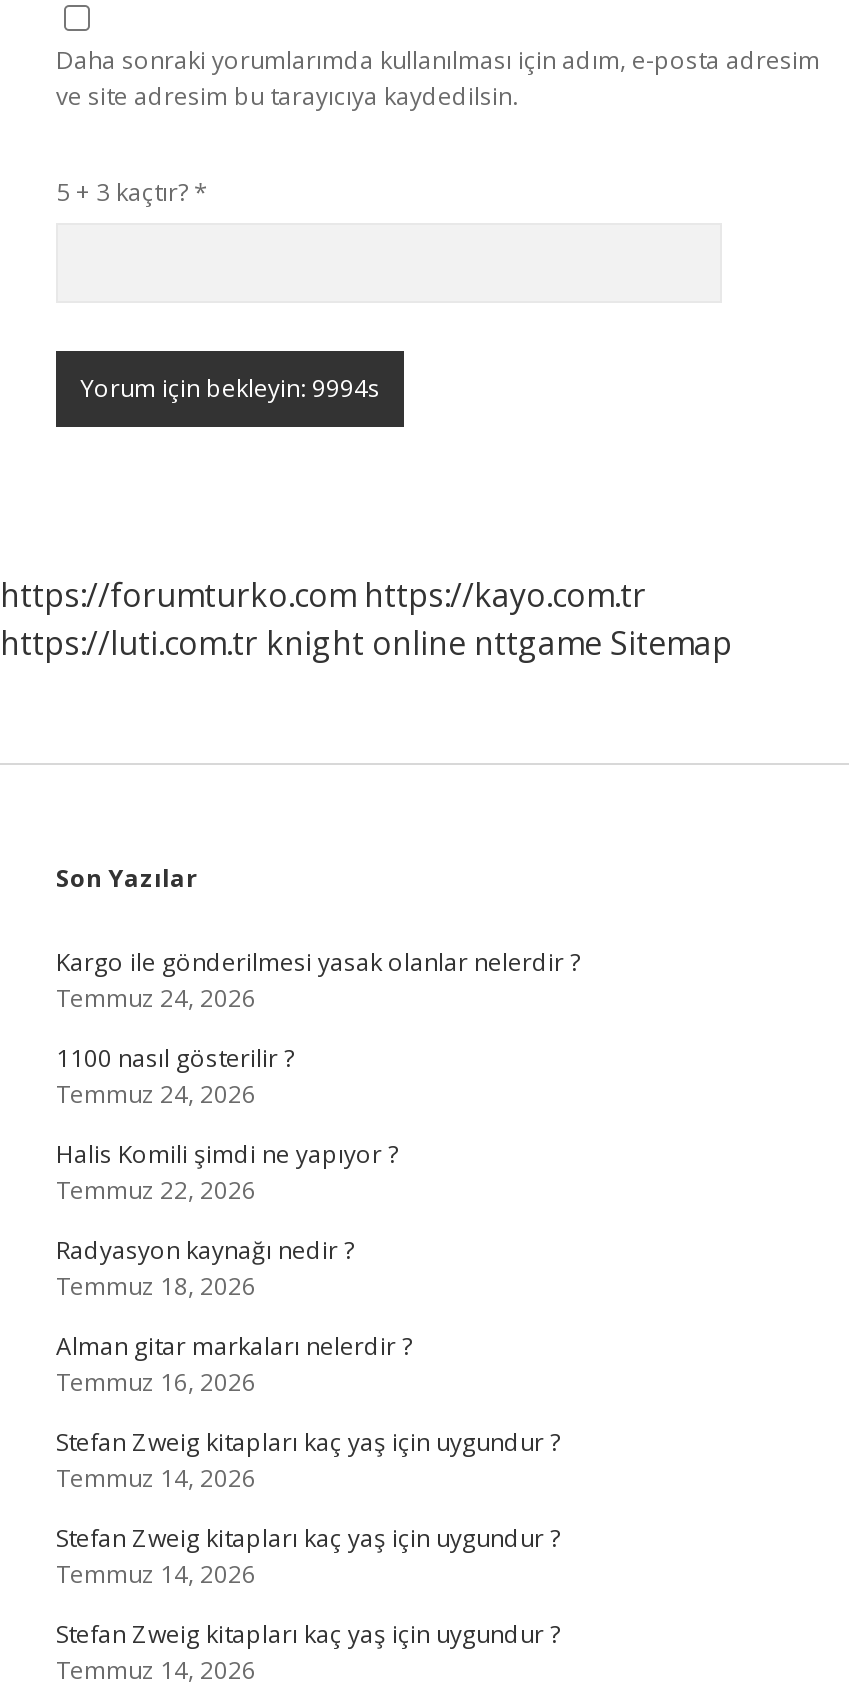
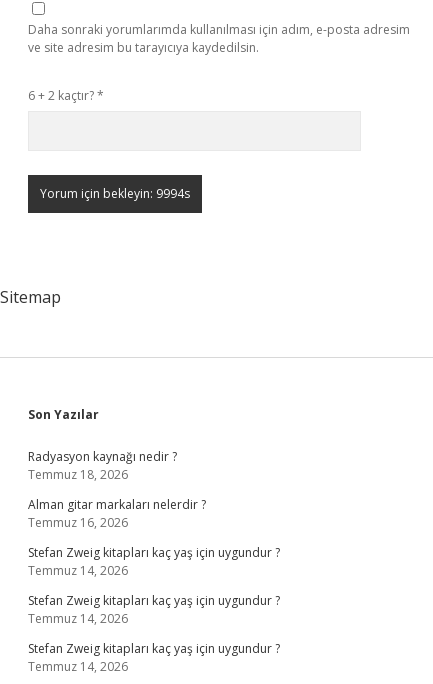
- 5 + 3 kaçtır? *
+ 6 + 2 kaçtır? *

- https://forumturko.com https://kayo.com.tr
- https://luti.com.tr knight online nttgame Sitemap
+ Sitemap

- Kargo ile gönderilmesi yasak olanlar nelerdir ?
- Temmuz 24, 2026
- 1100 nasıl gösterilir ?
- Temmuz 24, 2026
- Halis Komili şimdi ne yapıyor ?
- Temmuz 22, 2026
